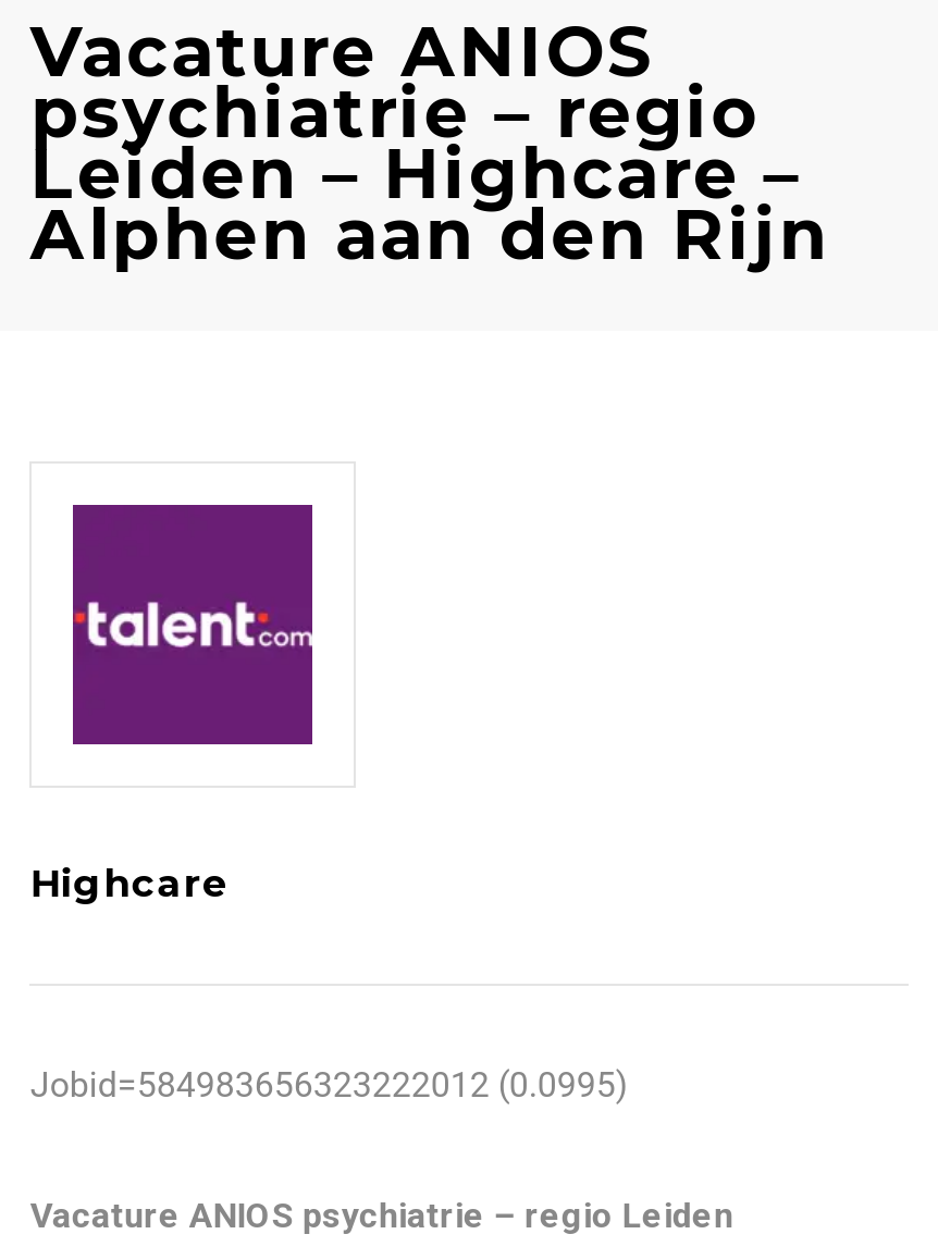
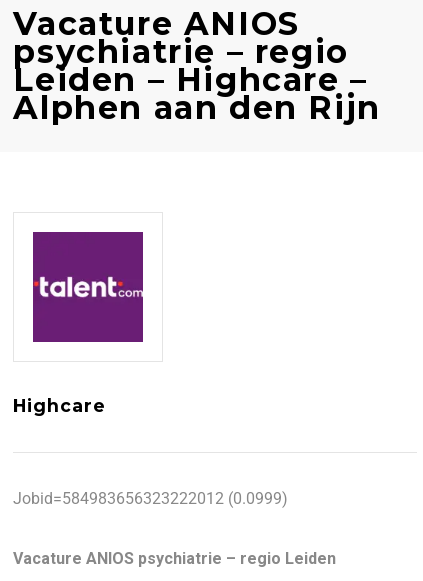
- Jobid=584983656323222012 (0.0995)
+ Jobid=584983656323222012 (0.0999)
